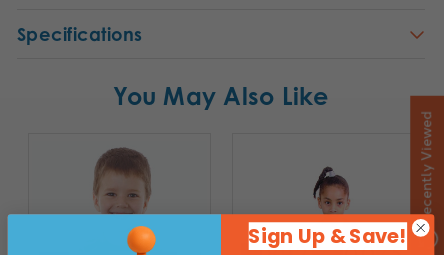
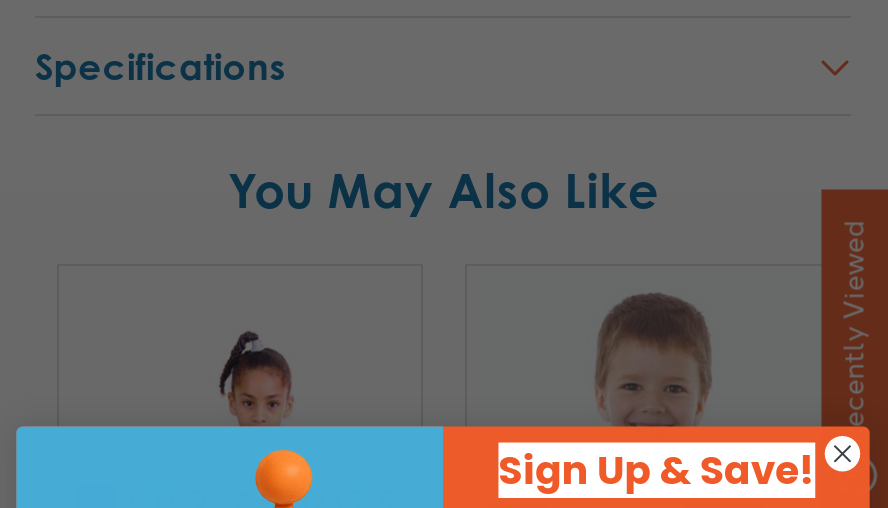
- [image]
+ [image]

- [image]
+ [image]
